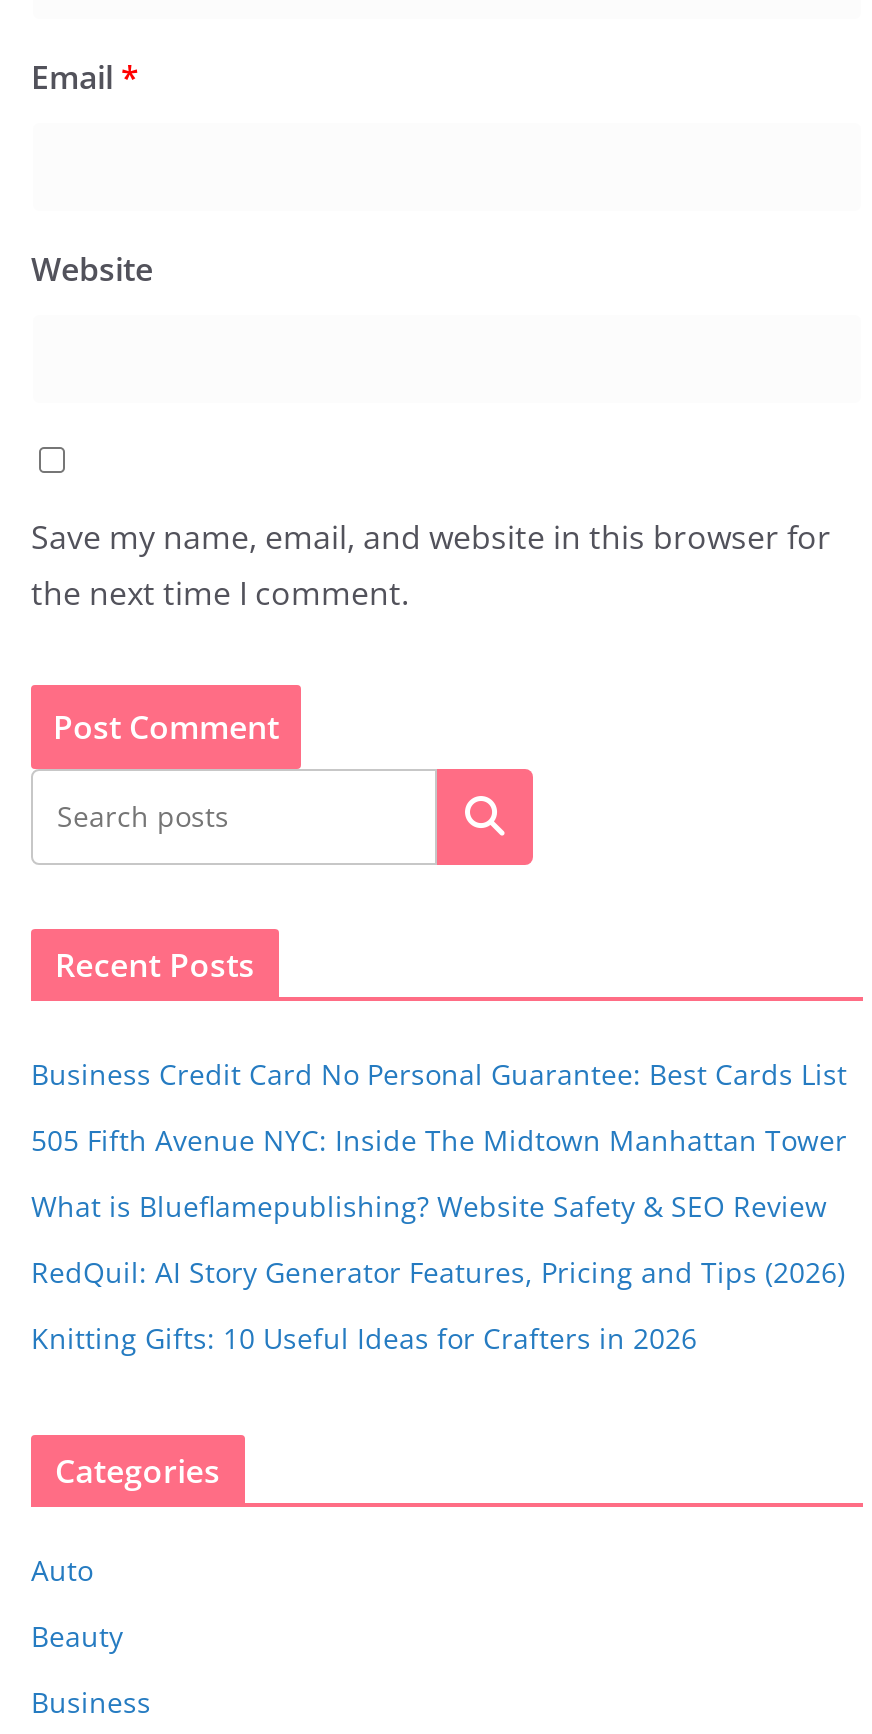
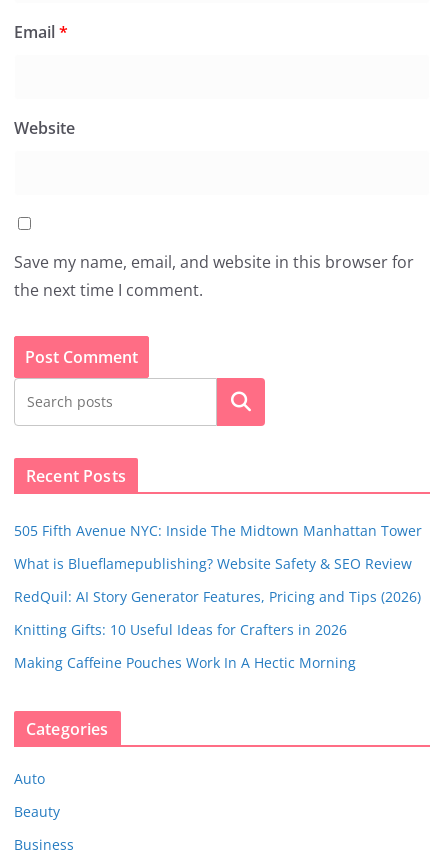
- Business Credit Card No Personal Guarantee: Best Cards List

moved up: 505 Fifth Avenue NYC: Inside The Midtown Manhattan Tower | What is Blueflamepublishing? Website Safety & SEO Review | RedQuil: AI Story Generator Features, Pricing and Tips (2026) | Knitting Gifts: 10 Useful Ideas for Crafters in 2026

+ Making Caffeine Pouches Work In A Hectic Morning
